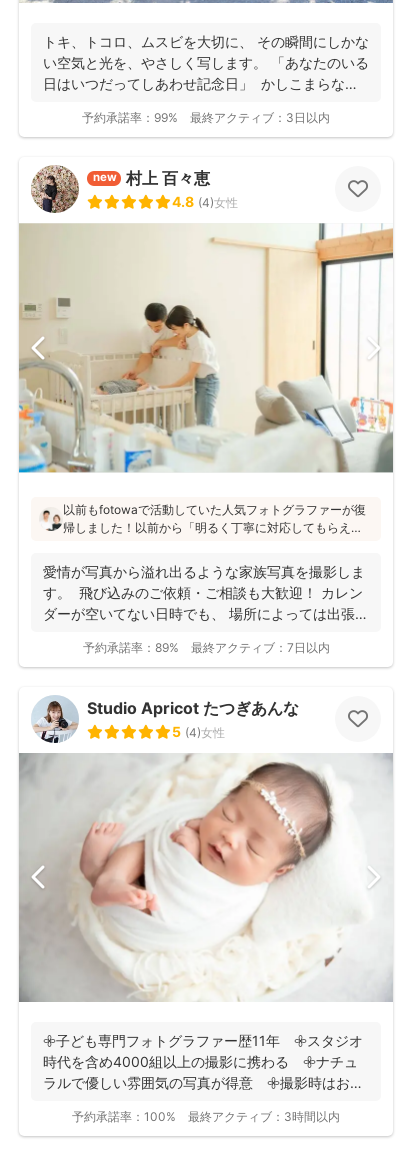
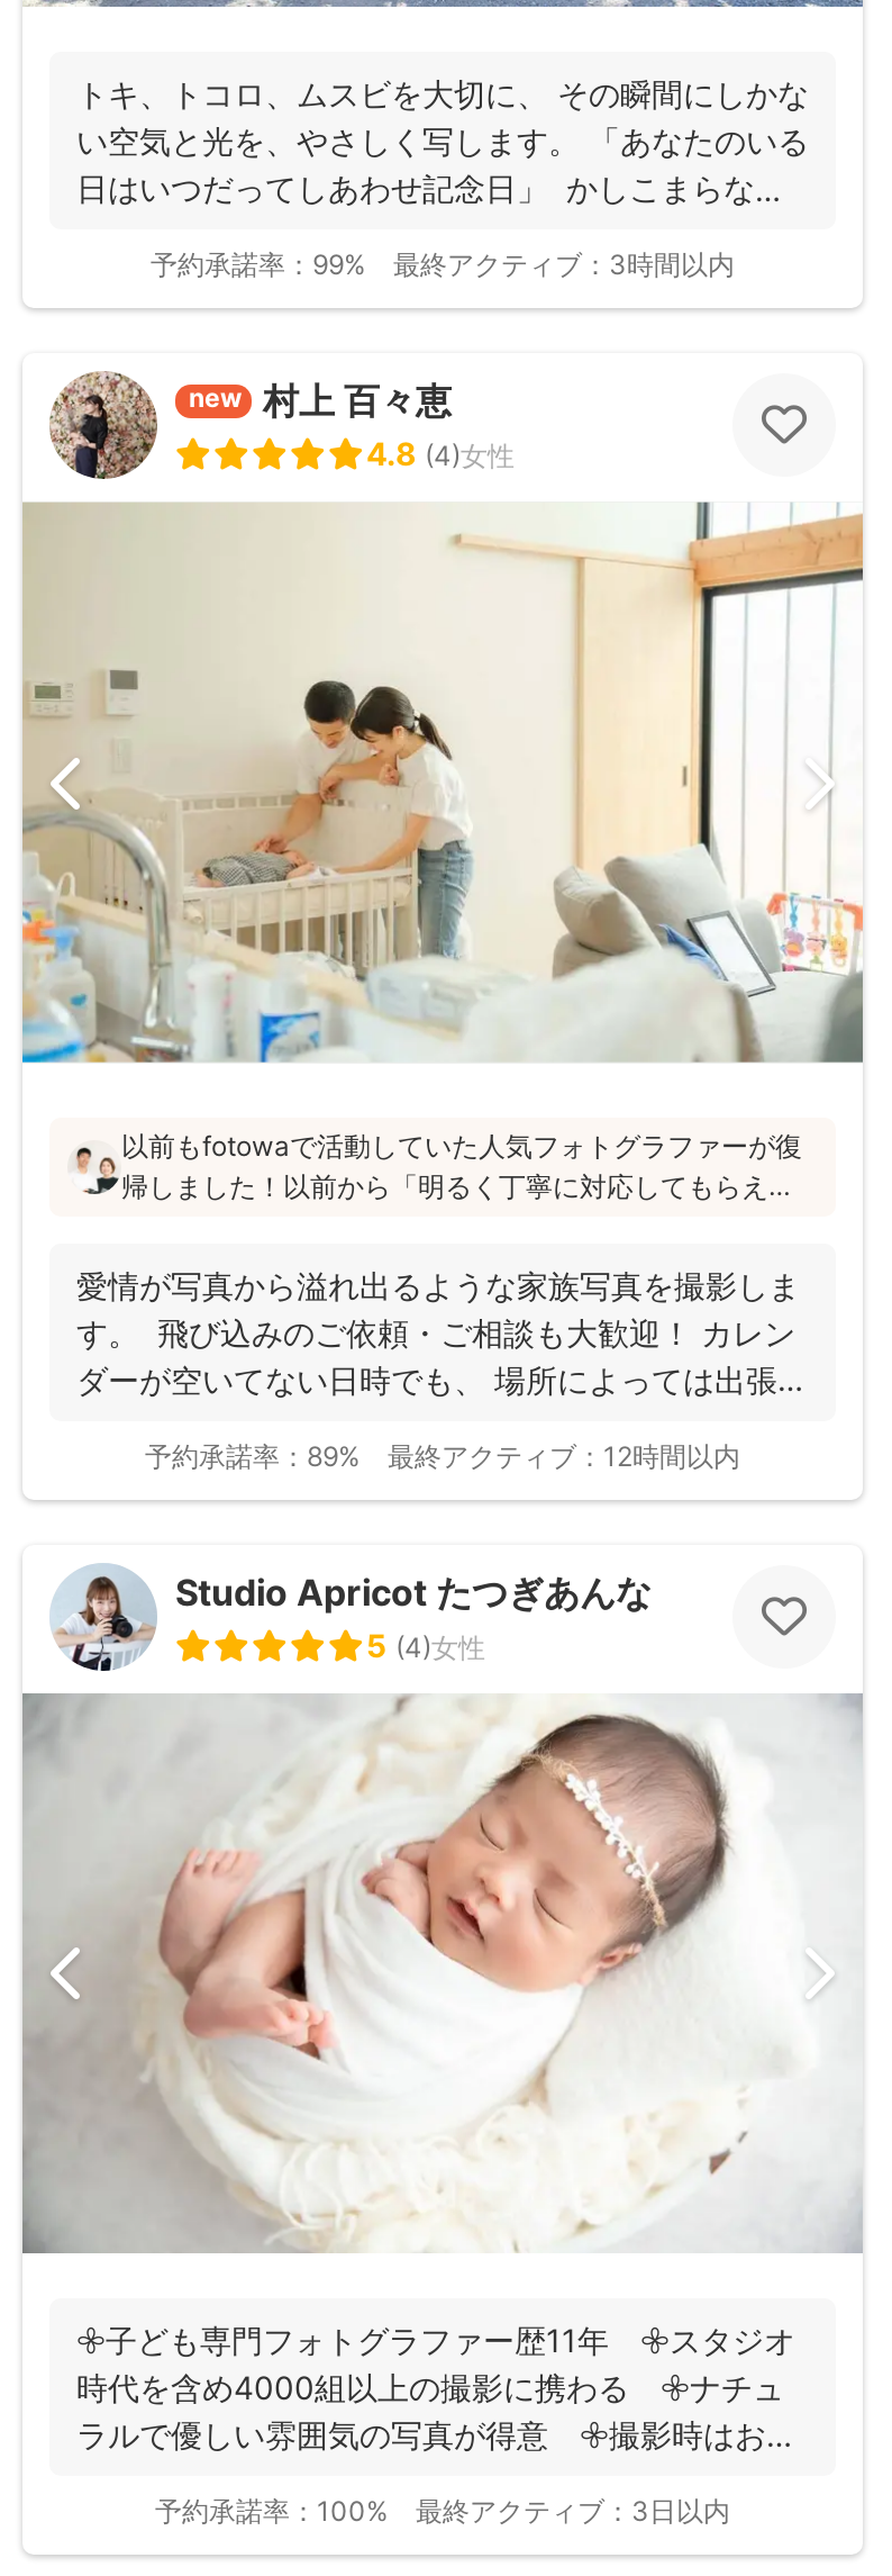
moved down: 最終アクティブ：3日以内

- 最終アクティブ：7日以内
+ 最終アクティブ：12時間以内

moved up: 最終アクティブ：3時間以内
